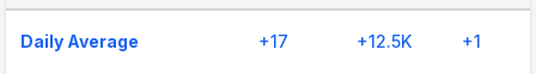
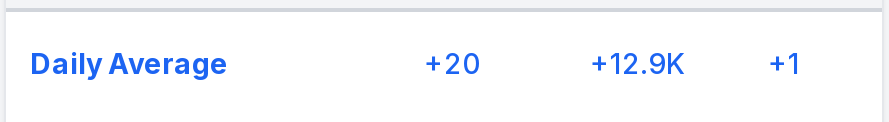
- + 17
- +12.5K
+ + 20
+ +12.9K
